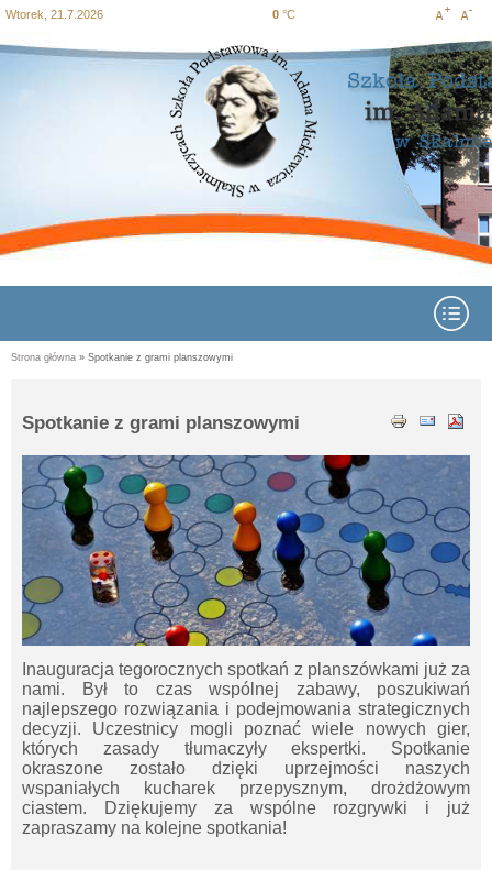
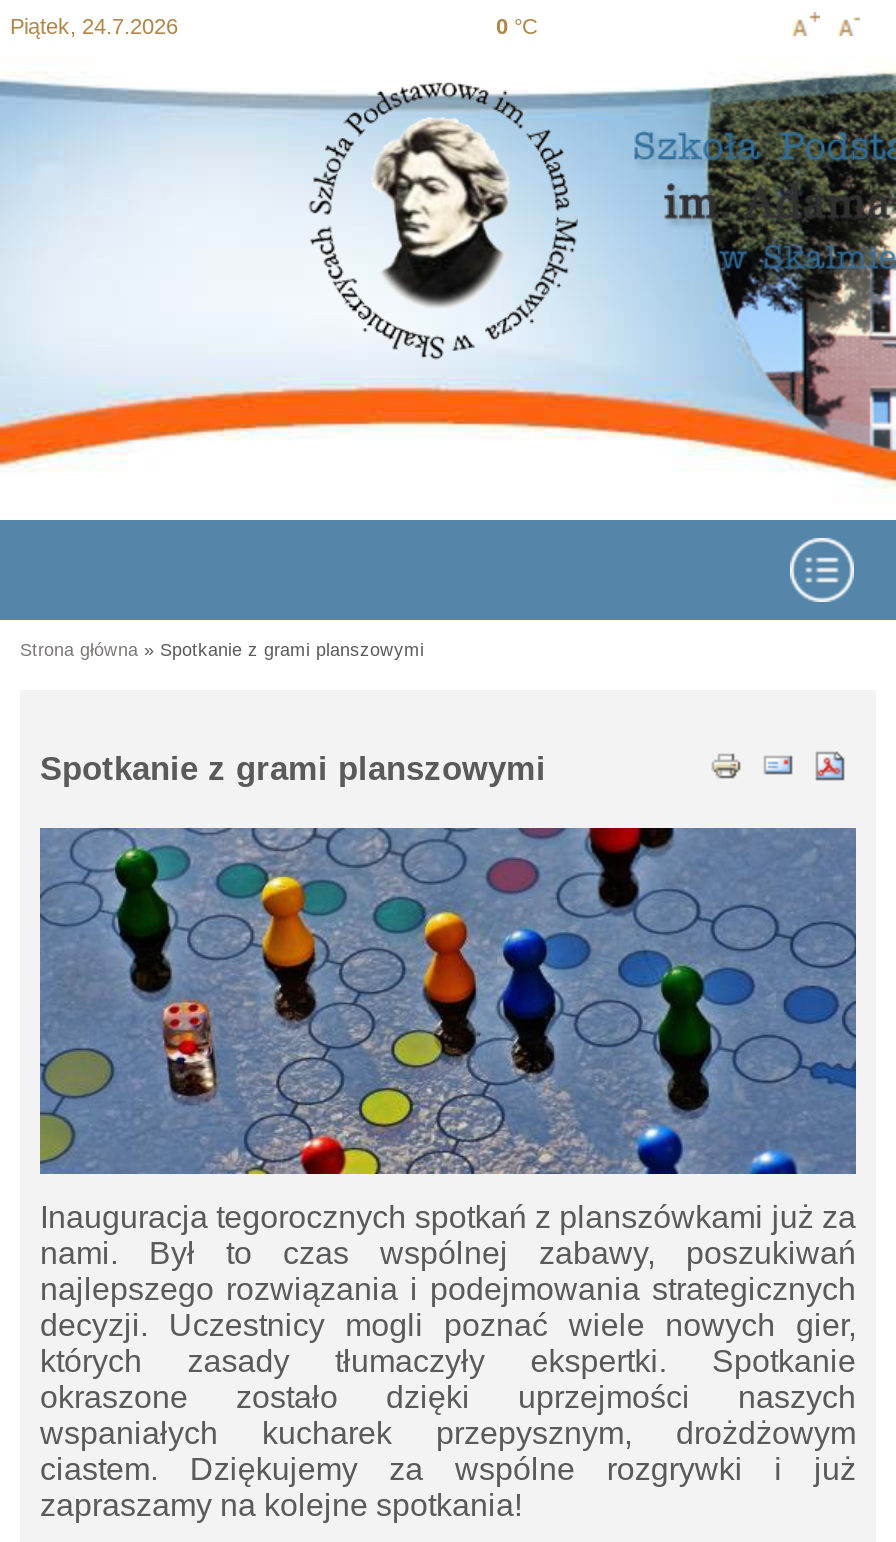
- Wtorek, 21.7.2026
+ Piątek, 24.7.2026
